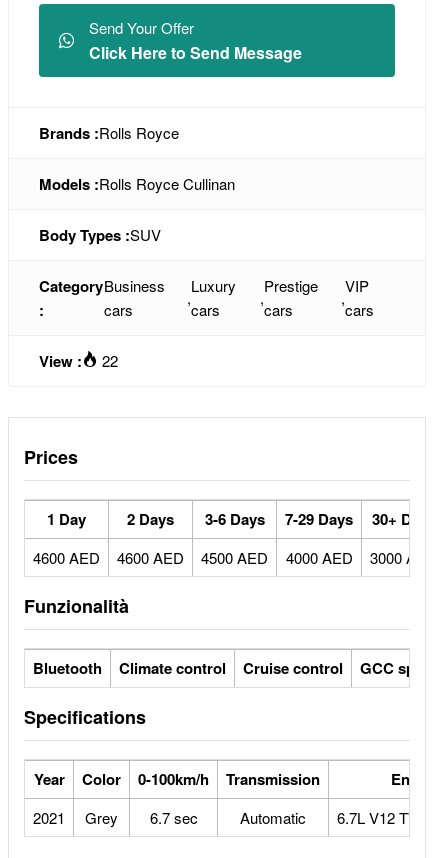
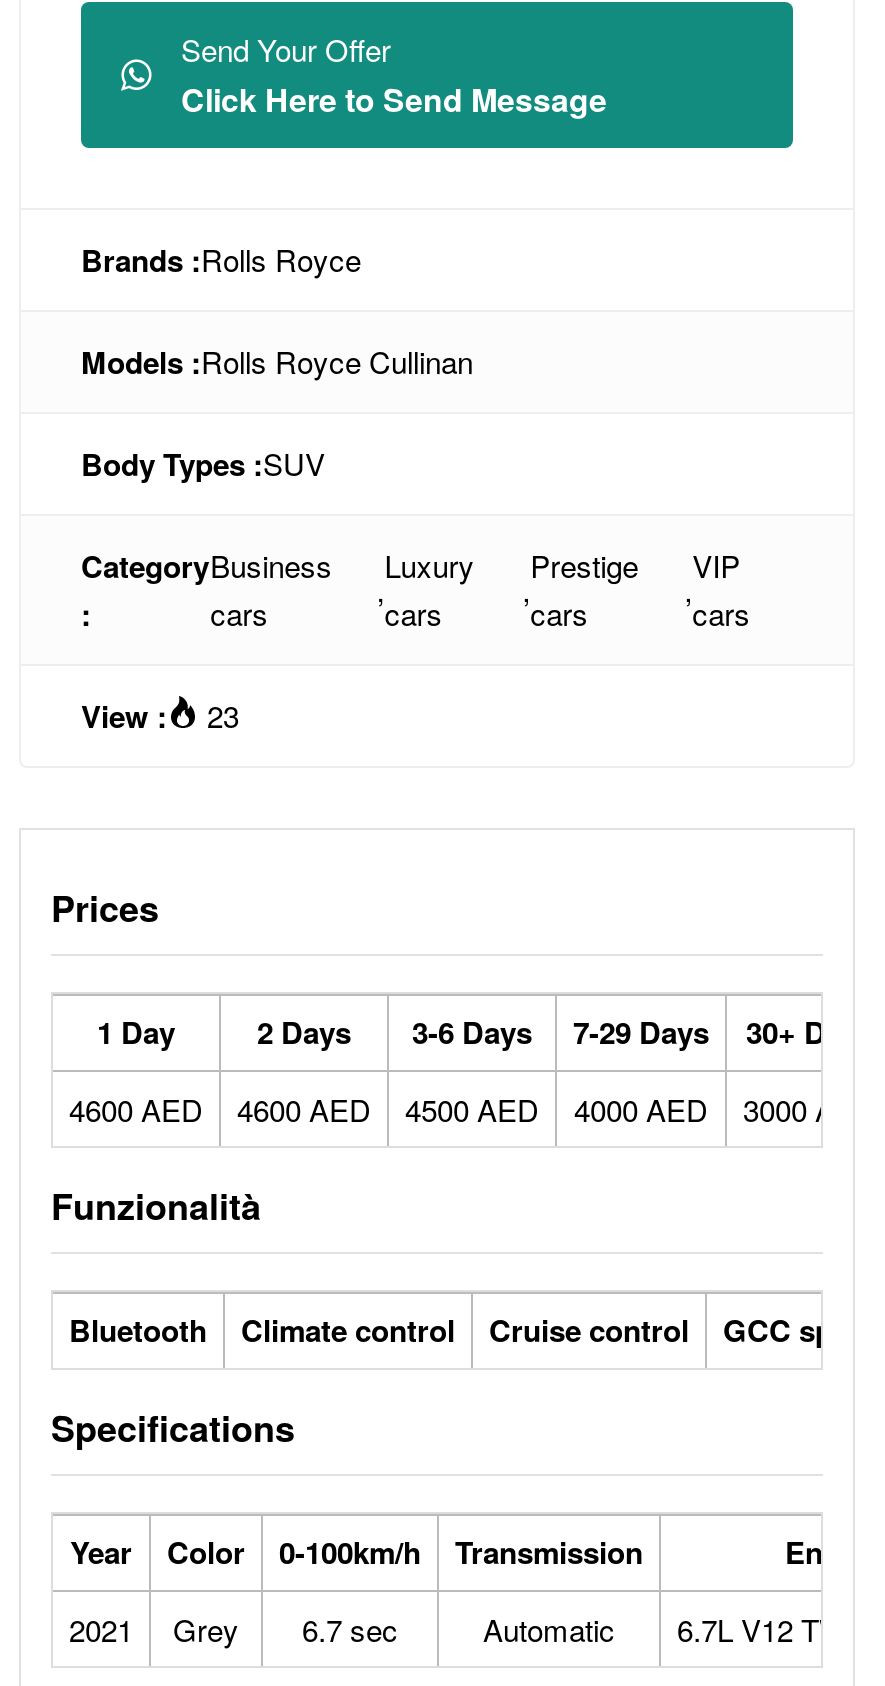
- View : 22
+ View : 23
